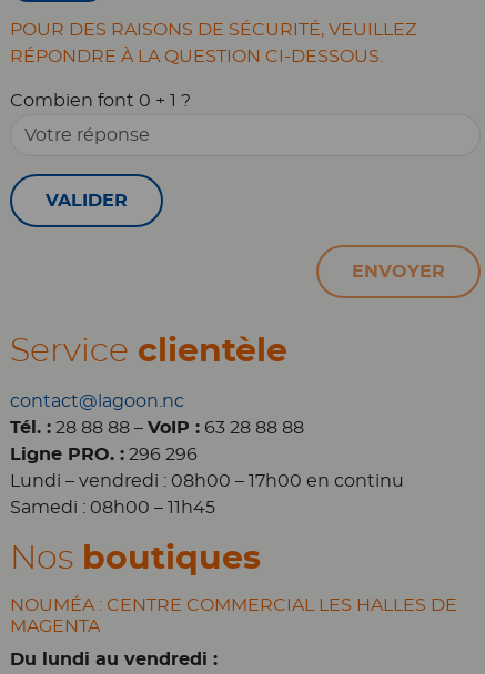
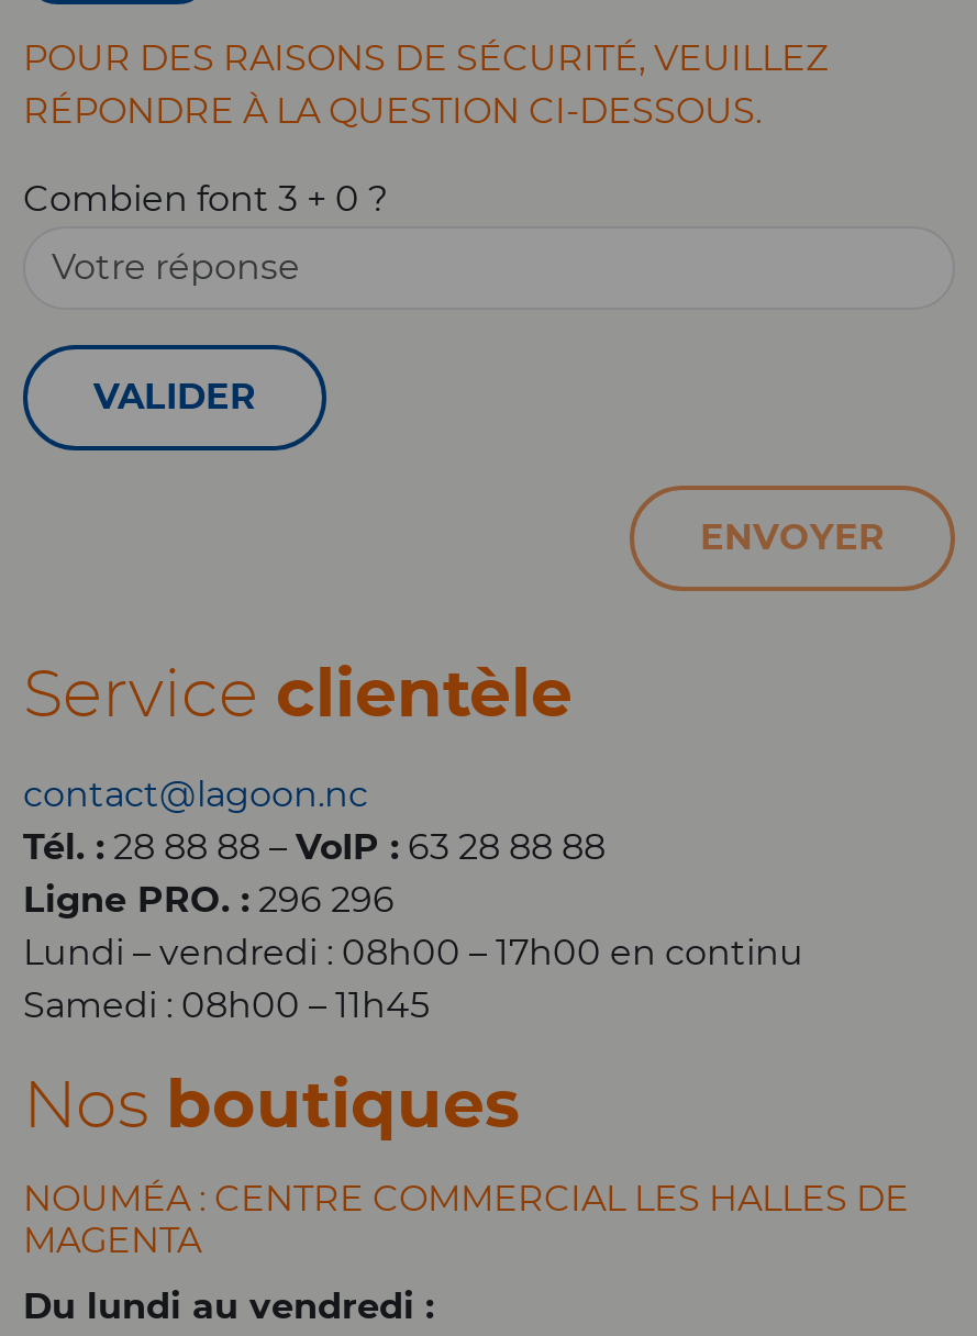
- Combien font 0 + 1 ?
+ Combien font 3 + 0 ?
